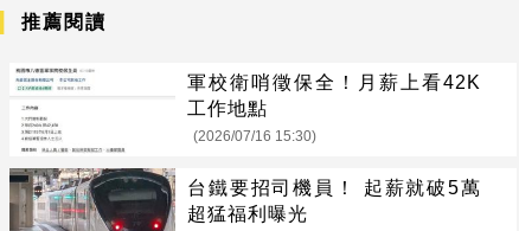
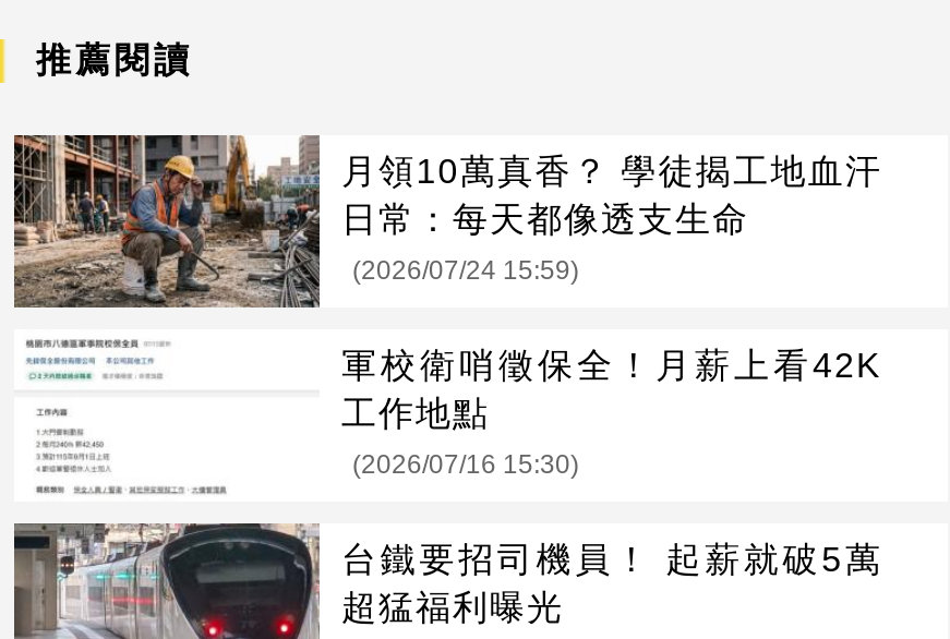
+ [image]
+ 月領10萬真香？ 學徒揭工地血汗
+ 日常：每天都像透支生命
+ (2026/07/24 15:59)
